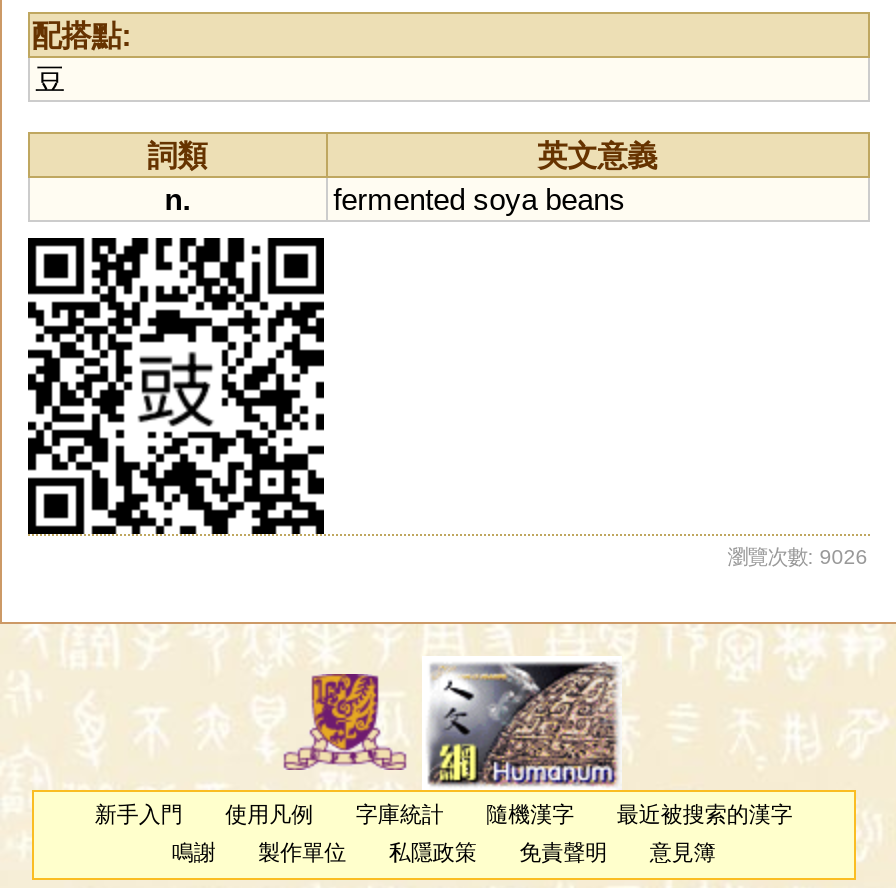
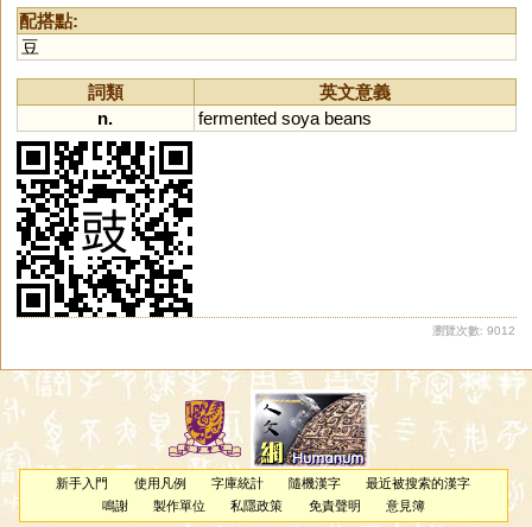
- 瀏覽次數: 9026
+ 瀏覽次數: 9012
